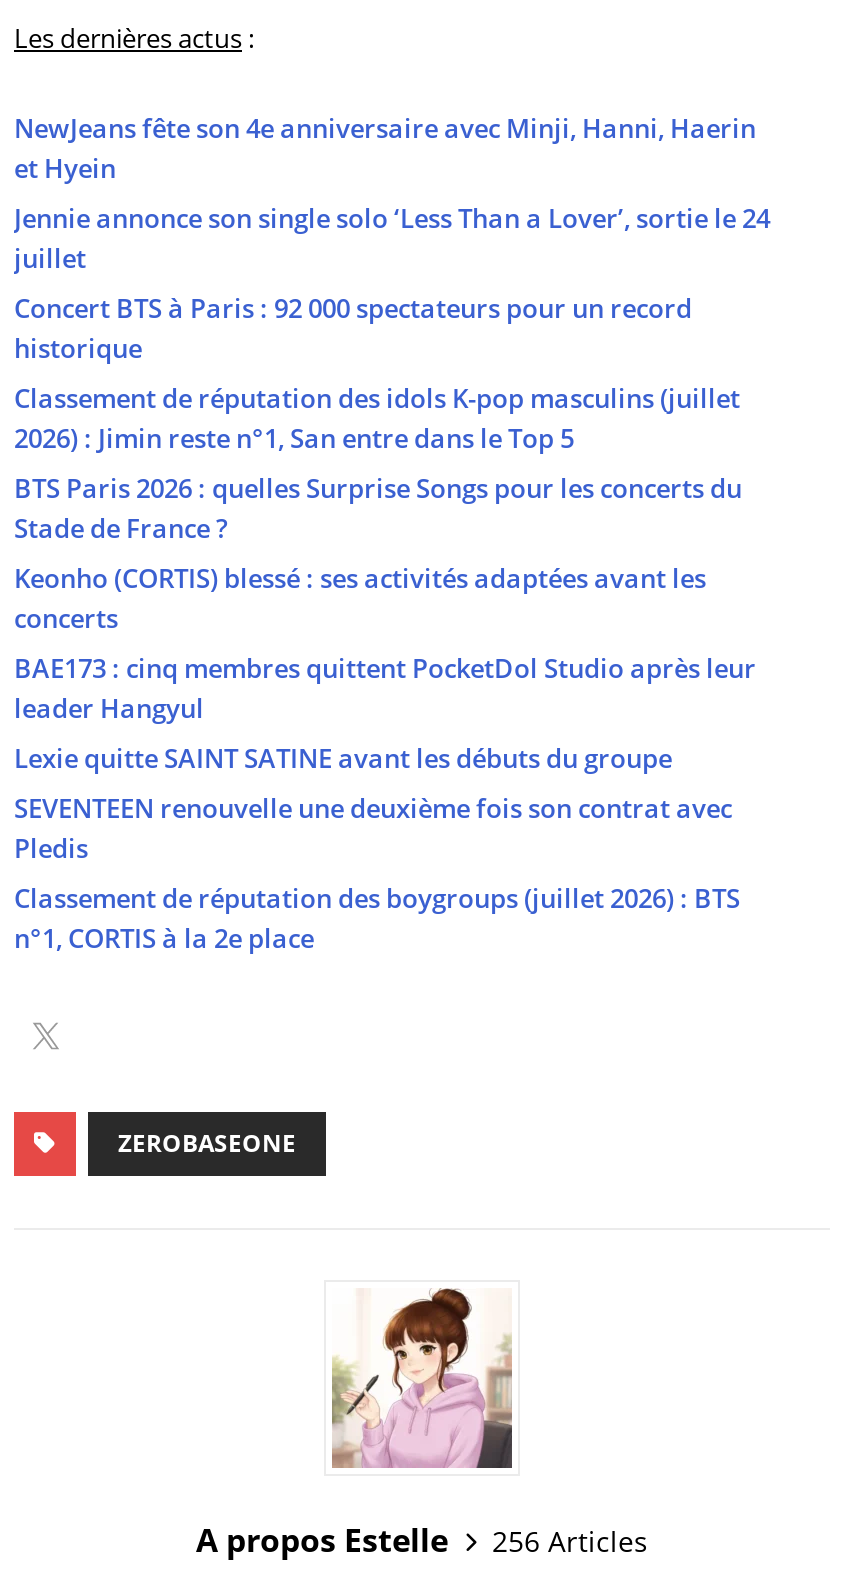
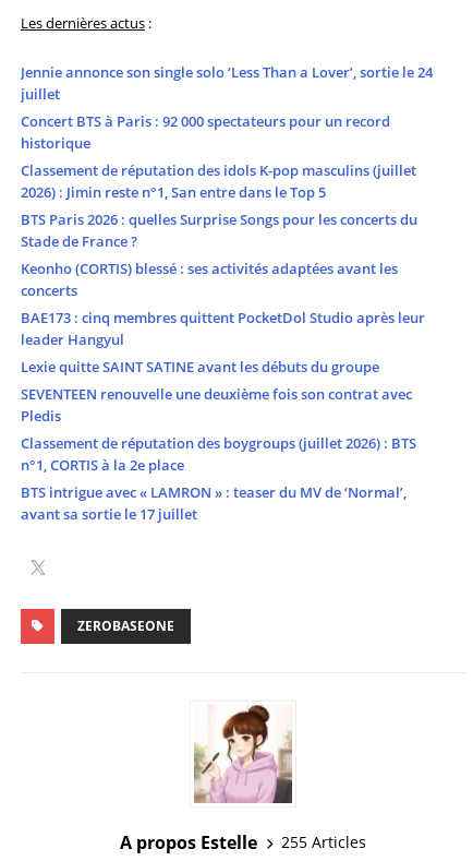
- NewJeans fête son 4e anniversaire avec Minji, Hanni, Haerin
- et Hyein

moved up: Jennie annonce son single solo ‘Less Than a Lover’, sortie le 24 | juillet | Concert BTS à Paris : 92 000 spectateurs pour un record | ... | Classement de réputation des boygroups (juillet 2026) : BTS | n°1, CORTIS à la 2e place

+ BTS intrigue avec « LAMRON » : teaser du MV de ‘Normal’,
+ avant sa sortie le 17 juillet

- A propos Estelle 256 Articles
+ A propos Estelle 255 Articles
